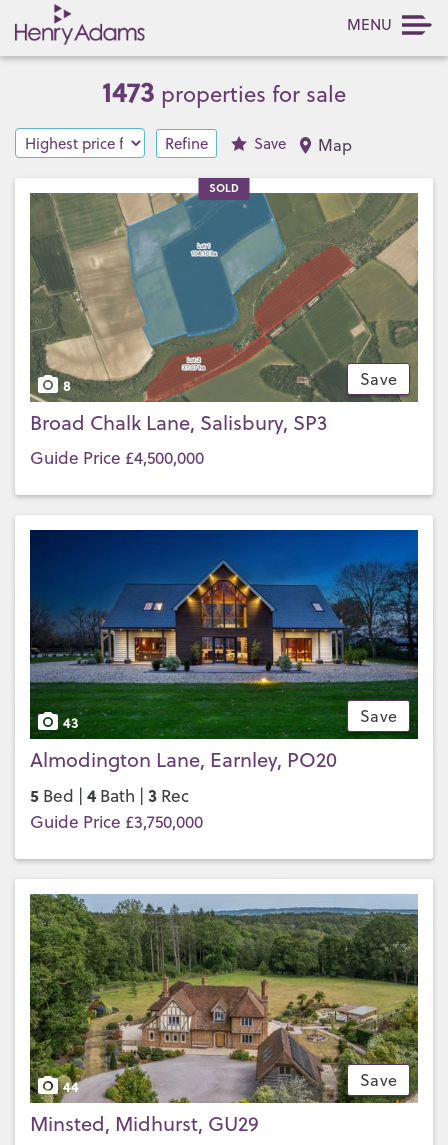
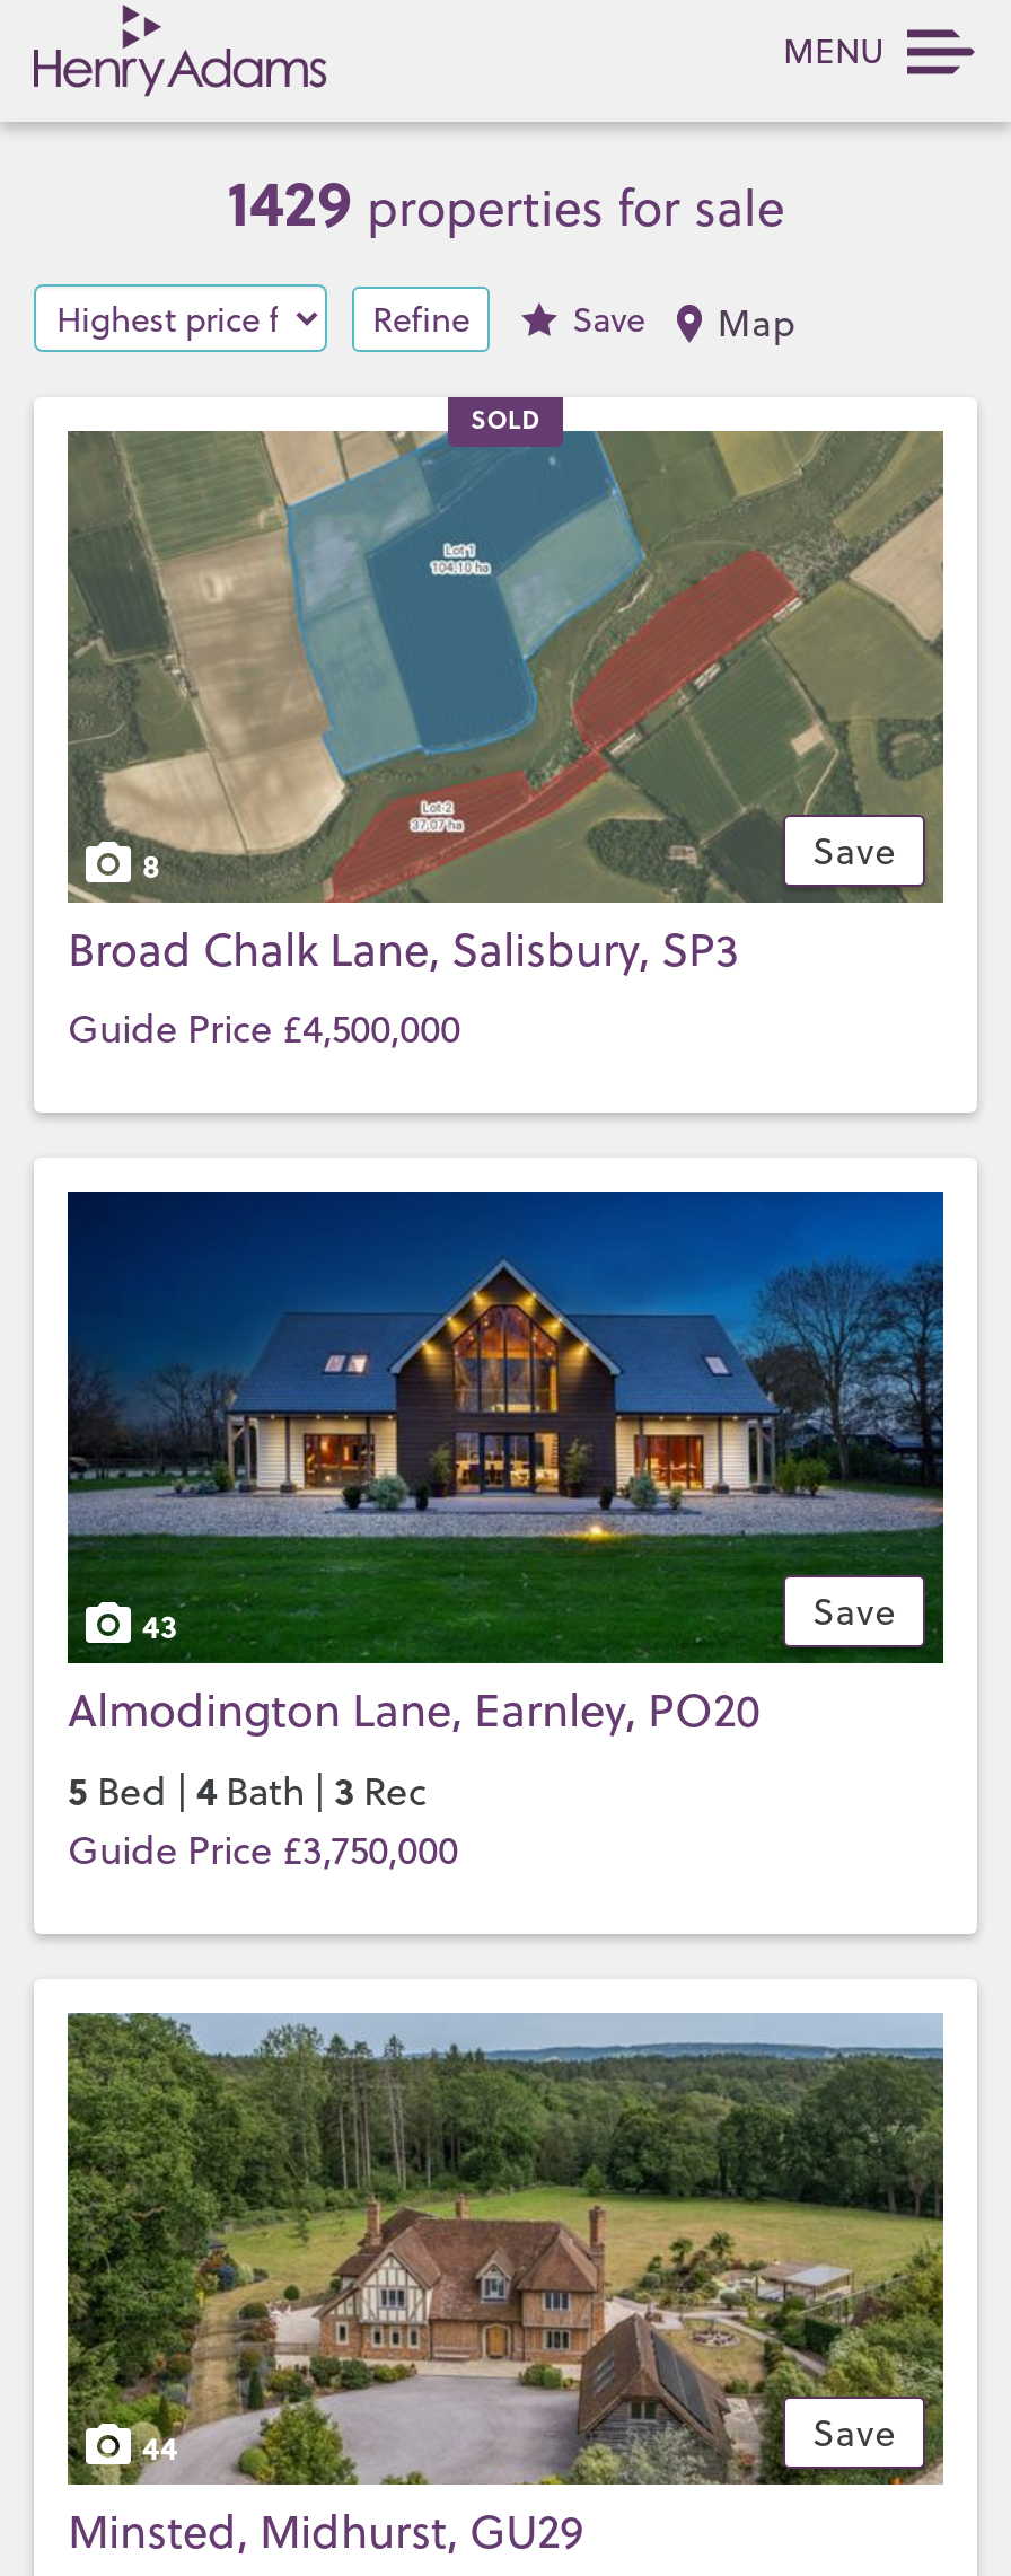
- 1473 properties for sale
+ 1429 properties for sale
